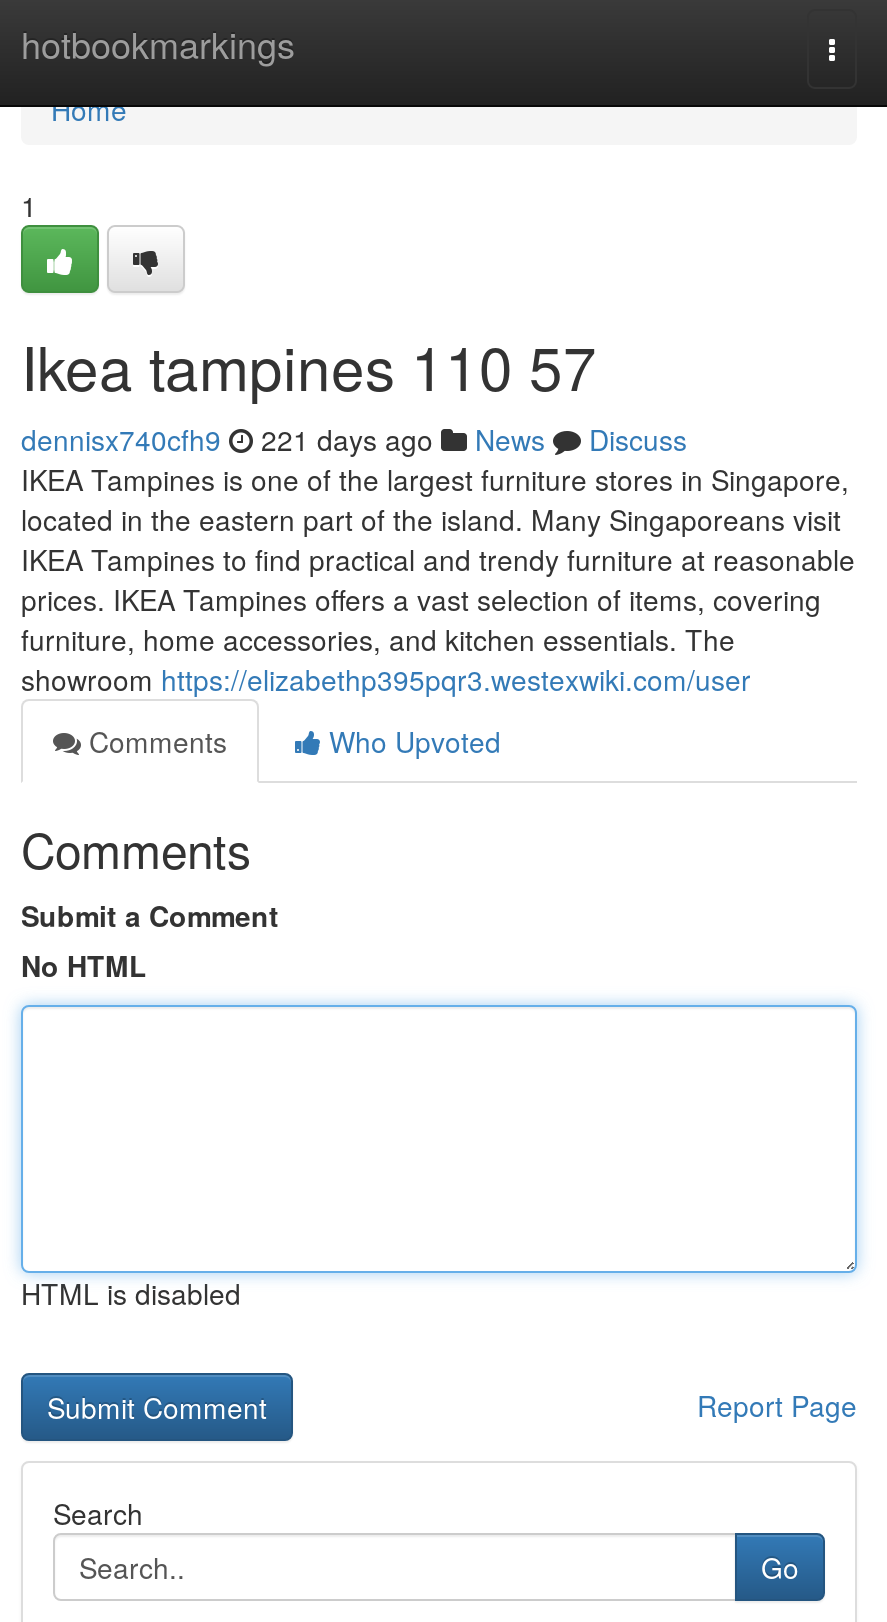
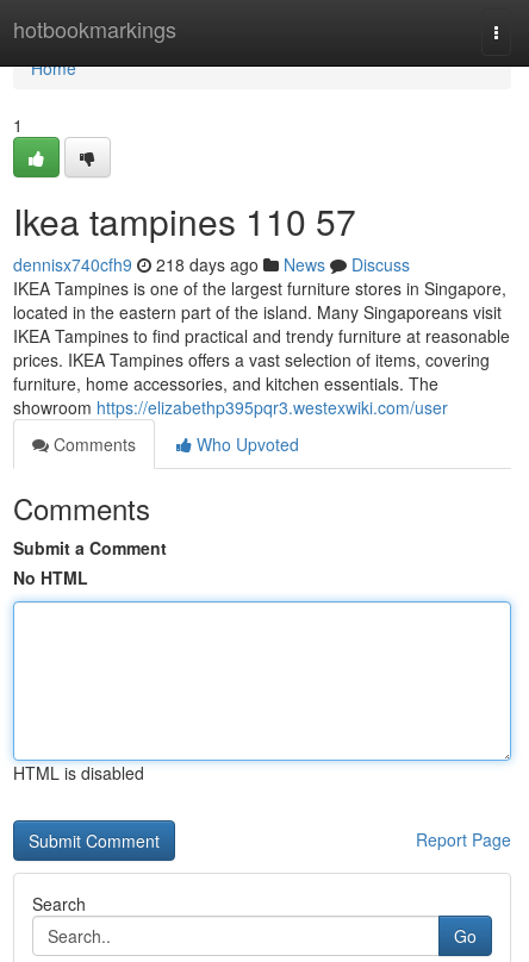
- dennisx740cfh9 221 days ago News Discuss
+ dennisx740cfh9 218 days ago News Discuss
